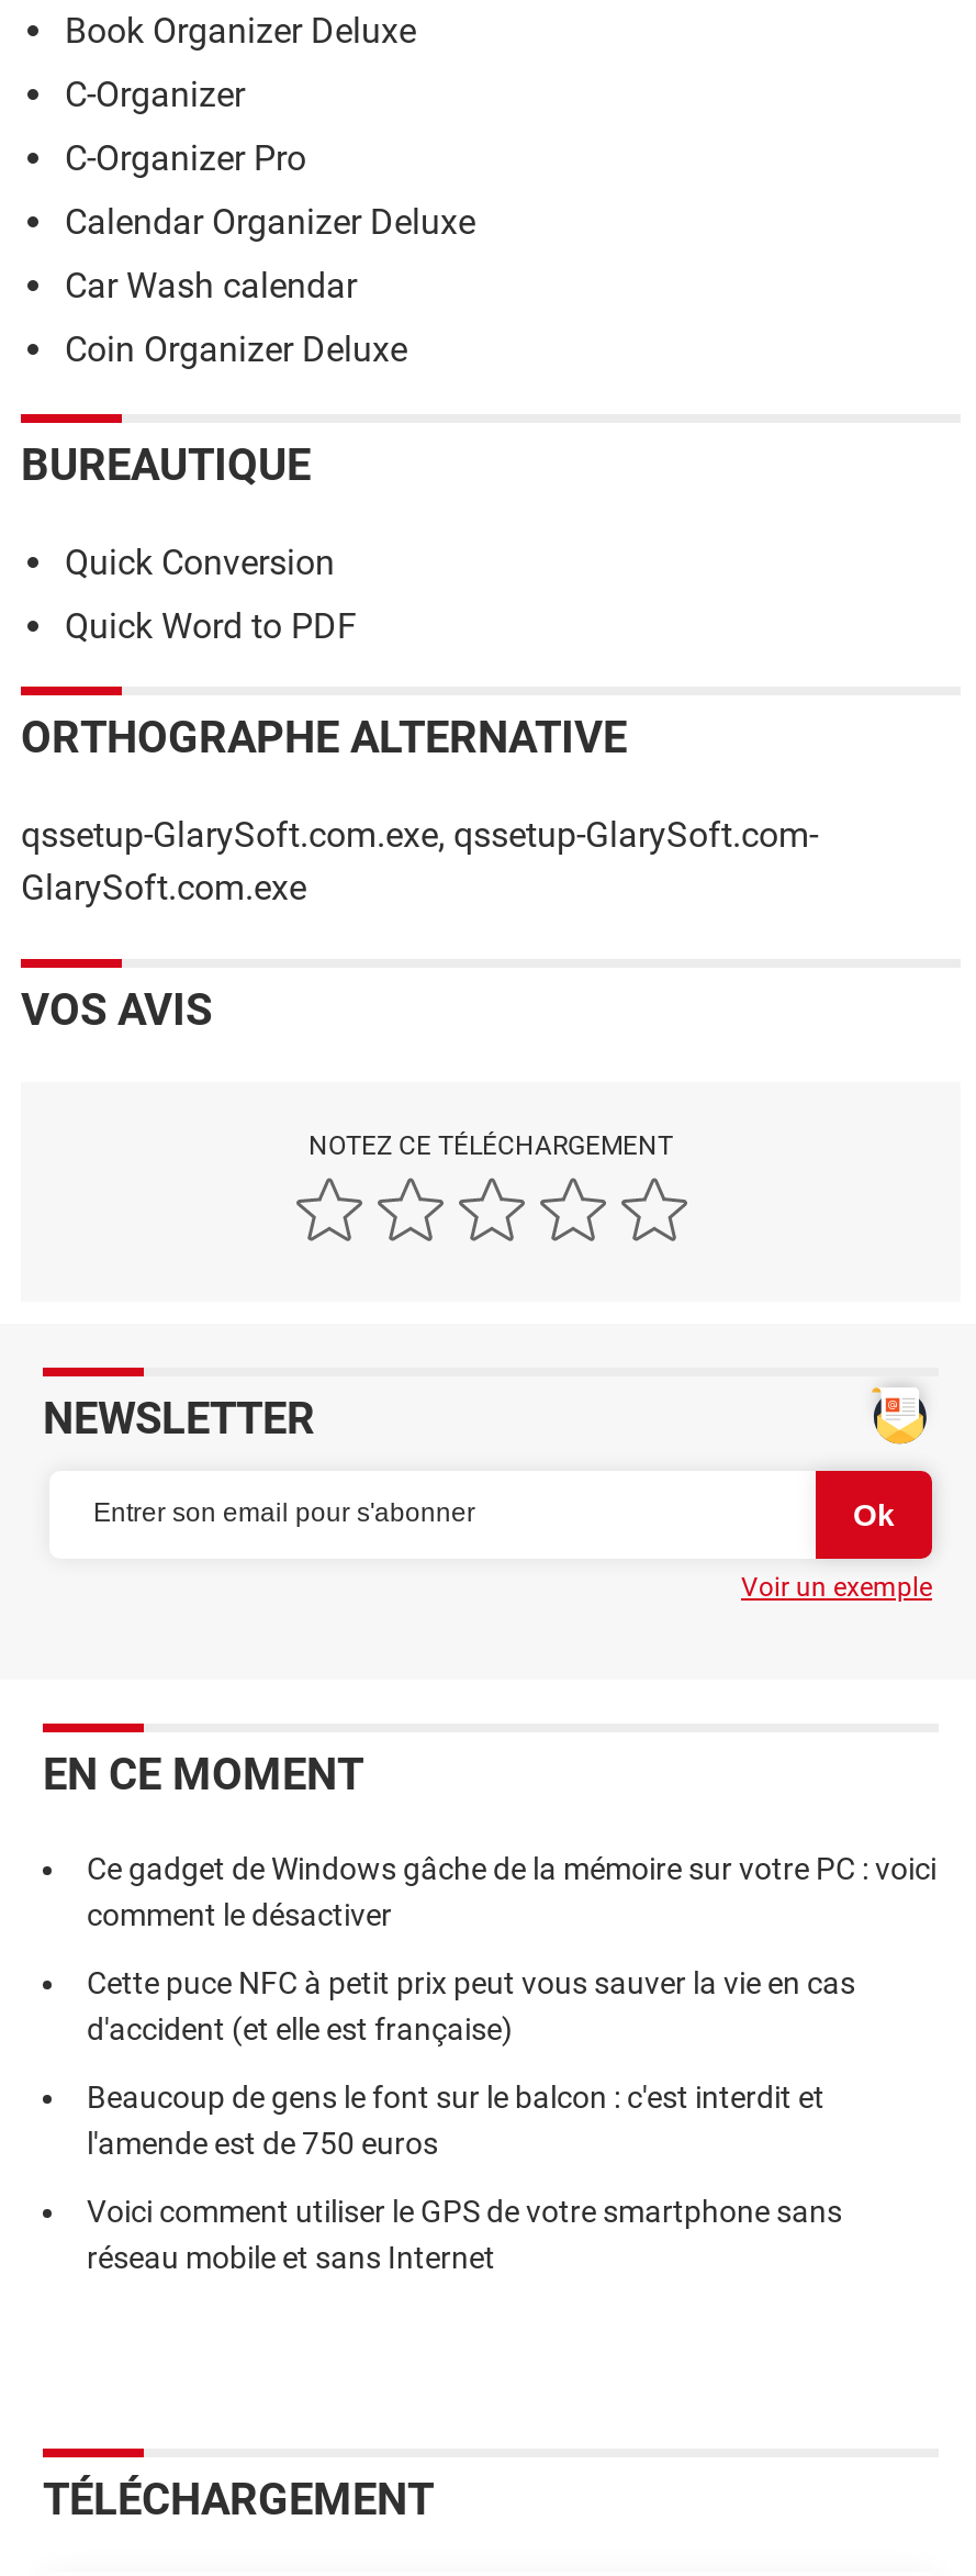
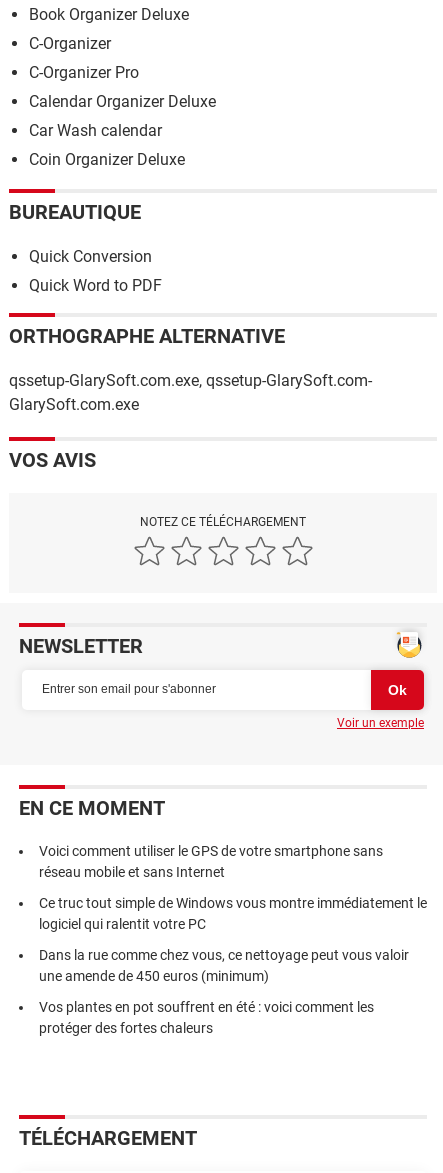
- Ce gadget de Windows gâche de la mémoire sur votre PC : voici
- comment le désactiver
- Cette puce NFC à petit prix peut vous sauver la vie en cas
- d'accident (et elle est française)
- Beaucoup de gens le font sur le balcon : c'est interdit et
- l'amende est de 750 euros

moved up: Voici comment utiliser le GPS de votre smartphone sans | réseau mobile et sans Internet

+ Ce truc tout simple de Windows vous montre immédiatement le
+ logiciel qui ralentit votre PC
+ Dans la rue comme chez vous, ce nettoyage peut vous valoir
+ une amende de 450 euros (minimum)
+ Vos plantes en pot souffrent en été : voici comment les
+ protéger des fortes chaleurs
